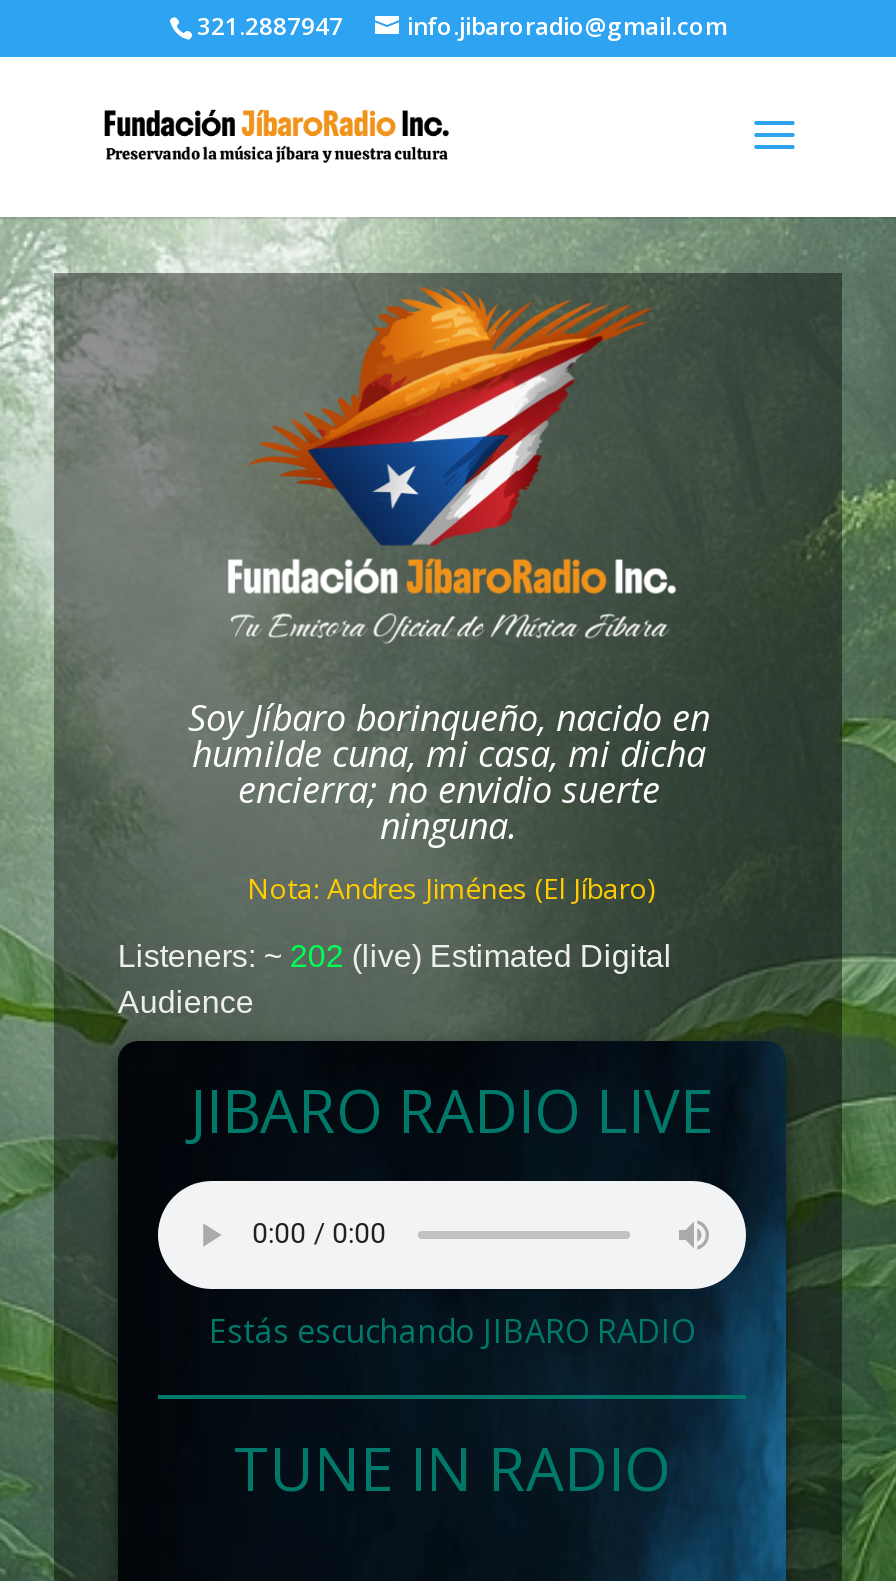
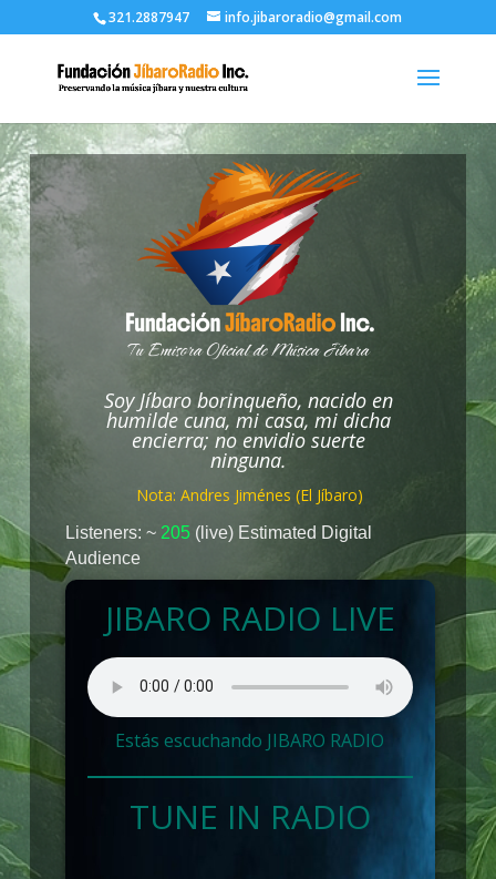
- Listeners: ~ 202 (live) Estimated Digital
+ Listeners: ~ 205 (live) Estimated Digital
